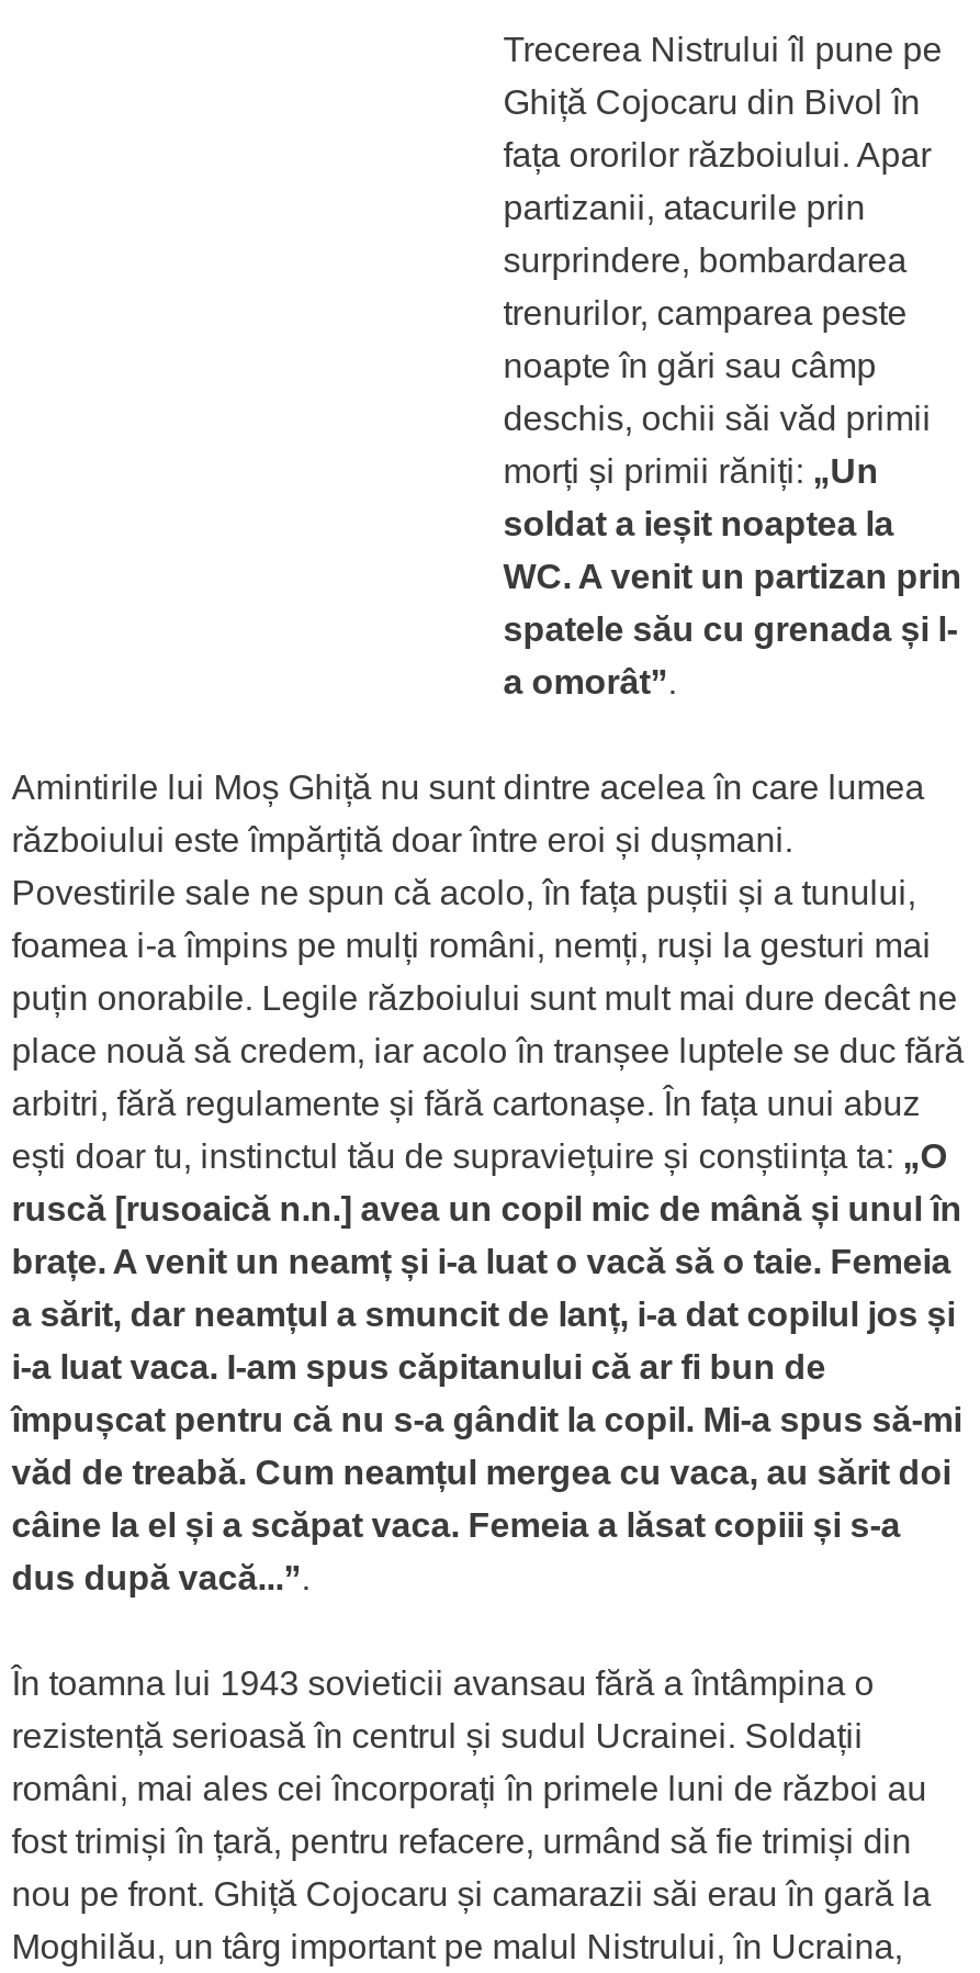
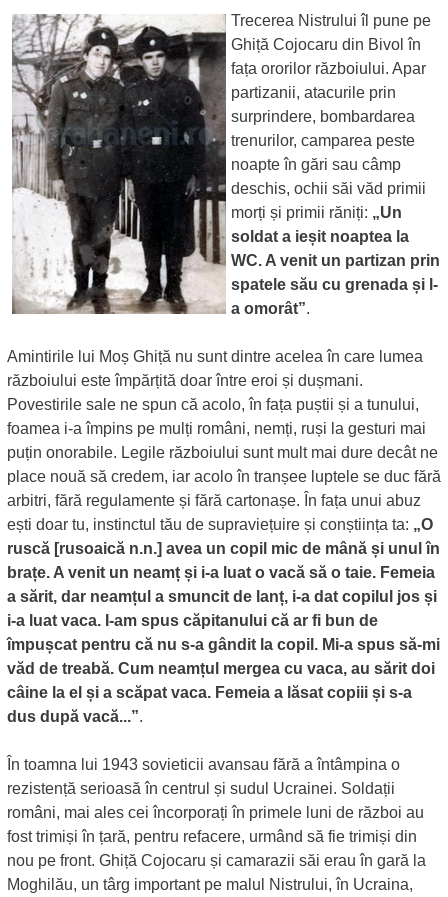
+ [image]
